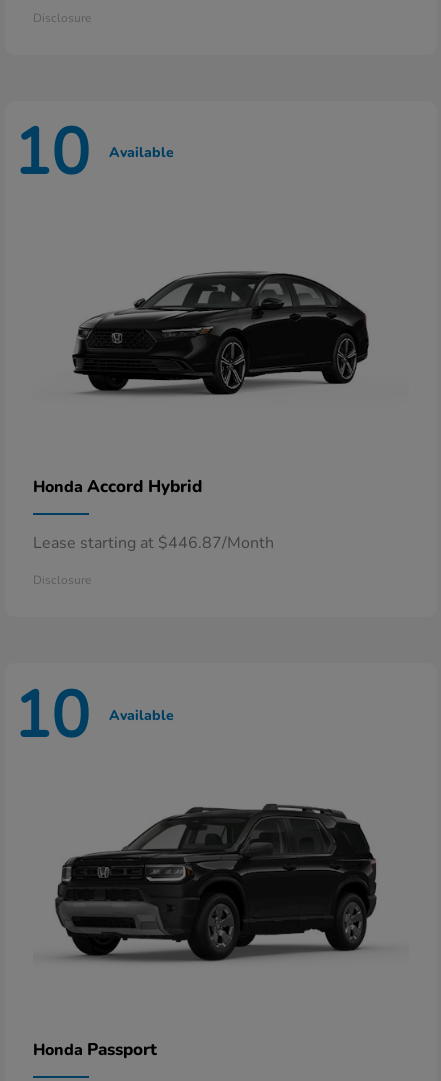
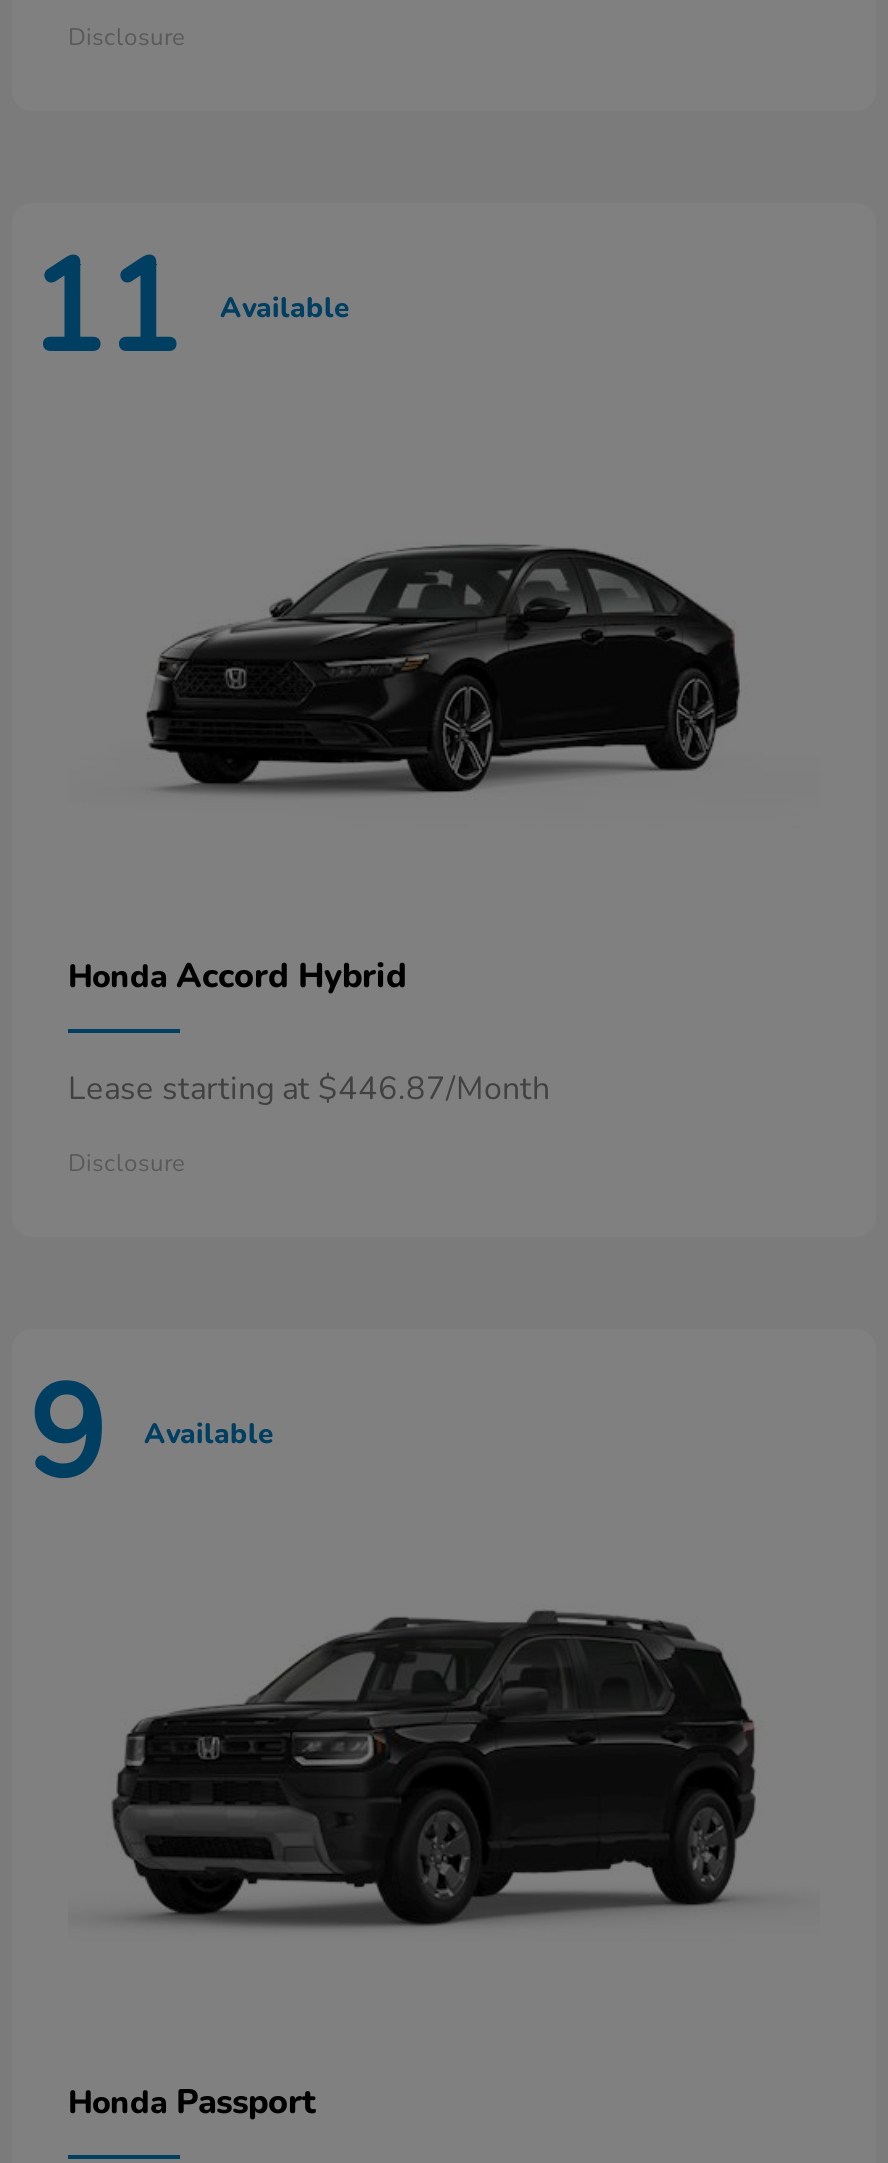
- 10 Available
+ 11 Available

- 10 Available
+ 9 Available
